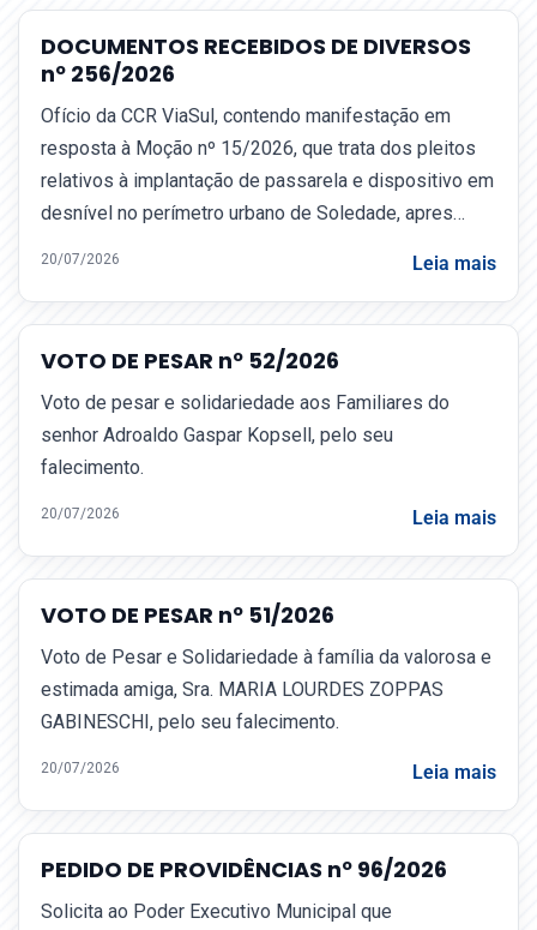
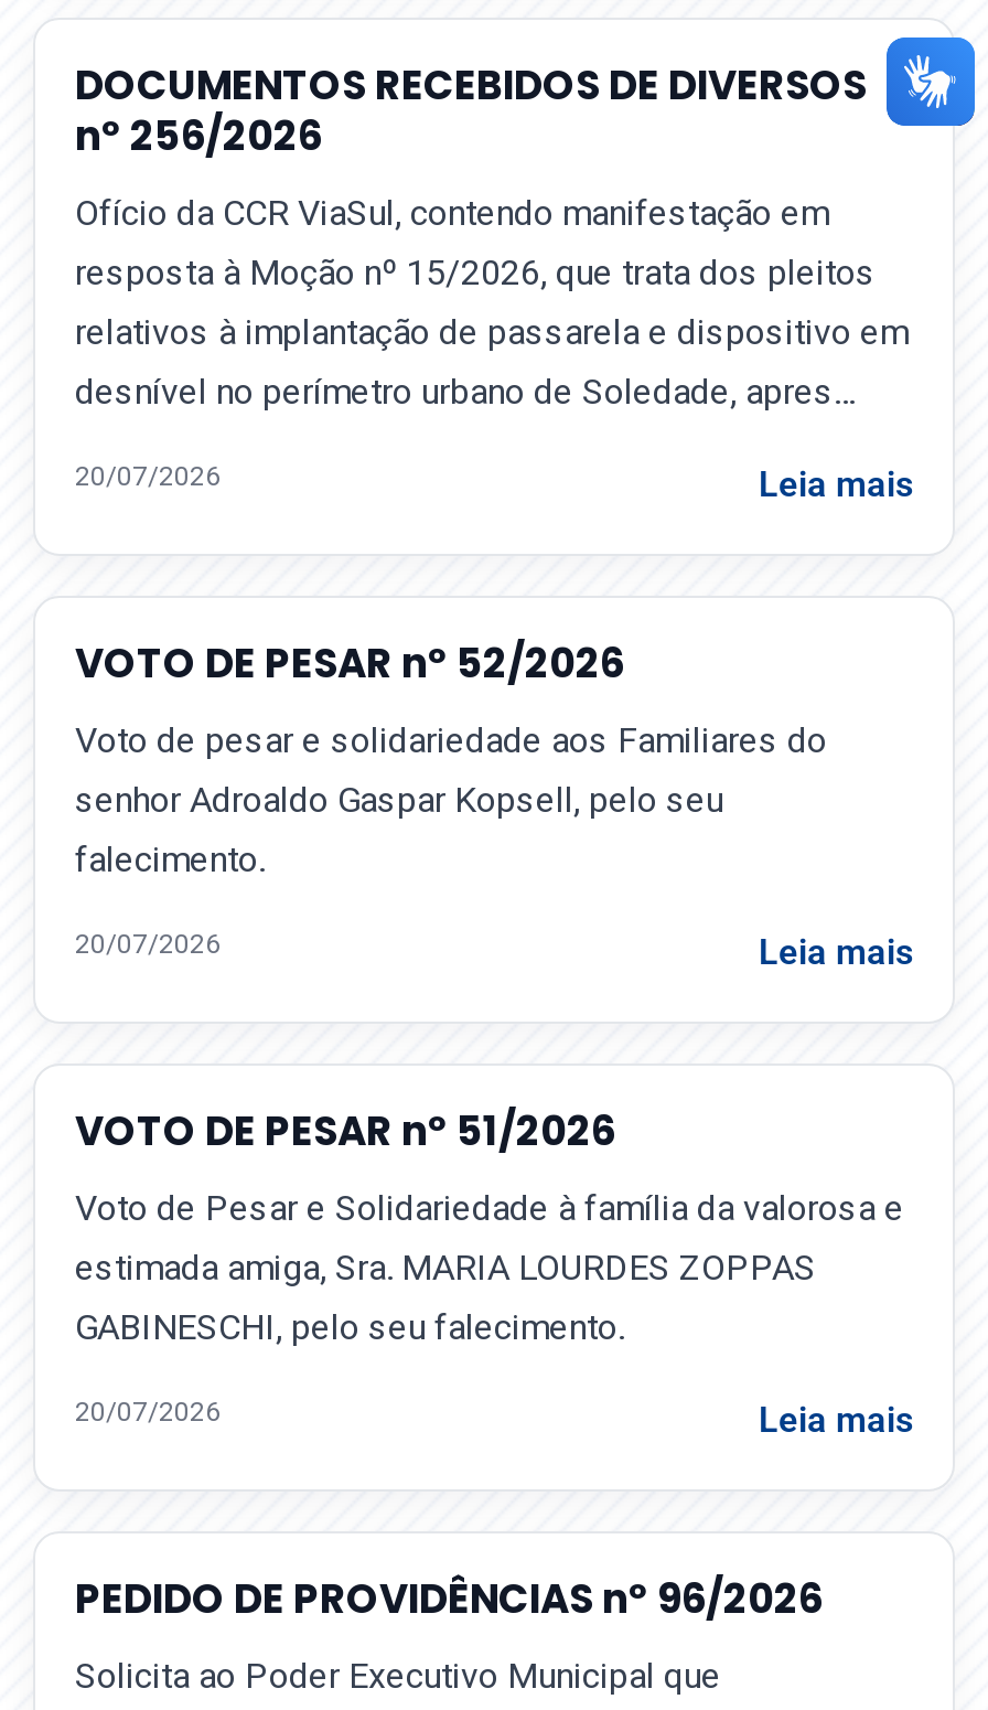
+ [image]
